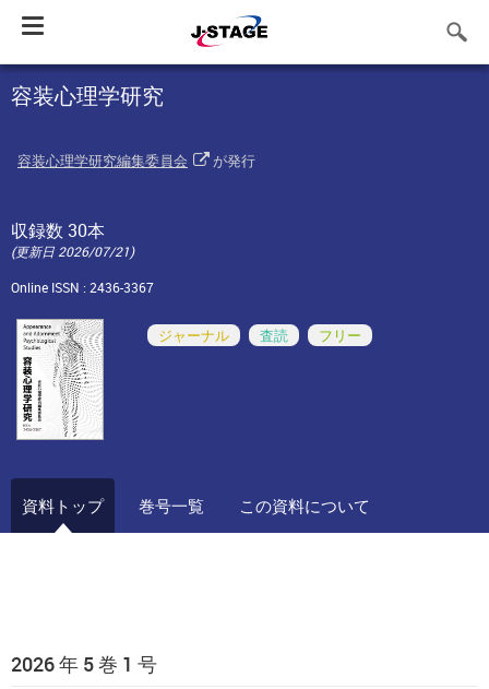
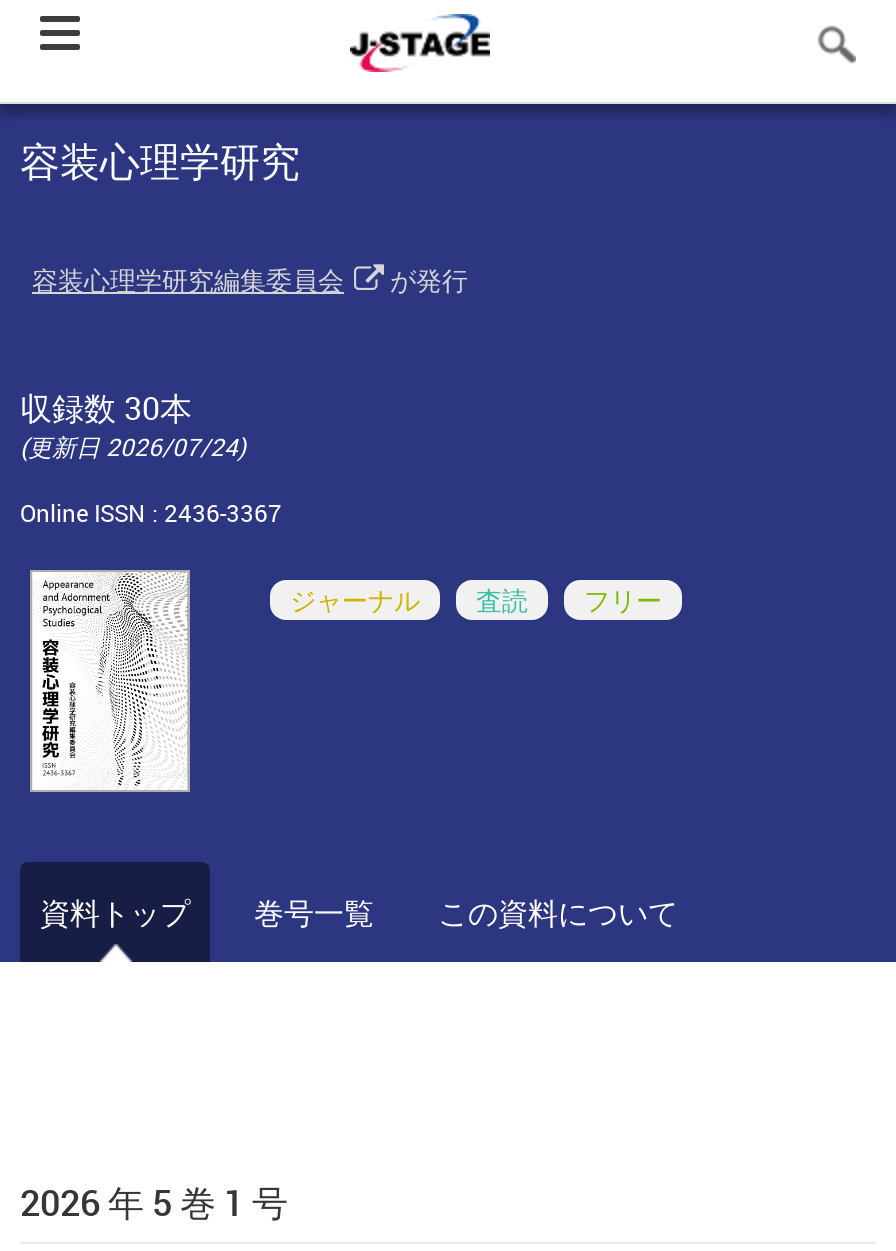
- (更新日 2026/07/21)
+ (更新日 2026/07/24)
